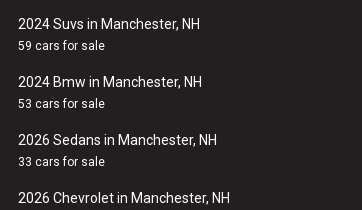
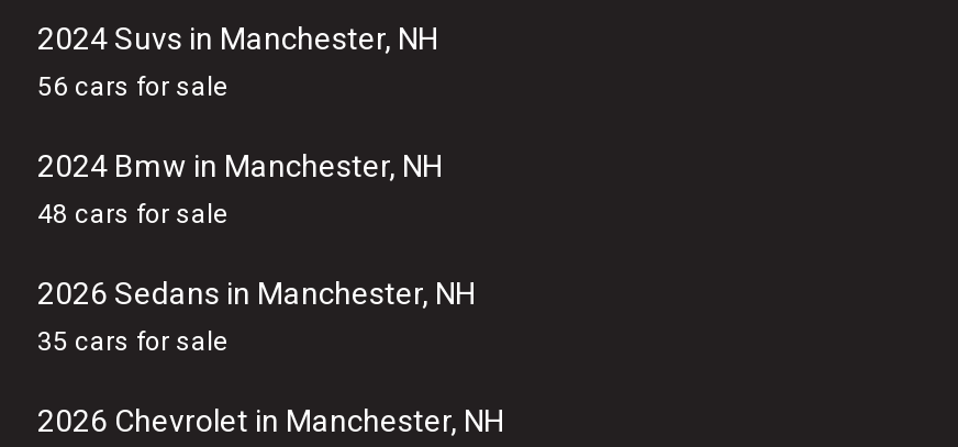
- 59 cars for sale
+ 56 cars for sale

- 53 cars for sale
+ 48 cars for sale

- 33 cars for sale
+ 35 cars for sale
